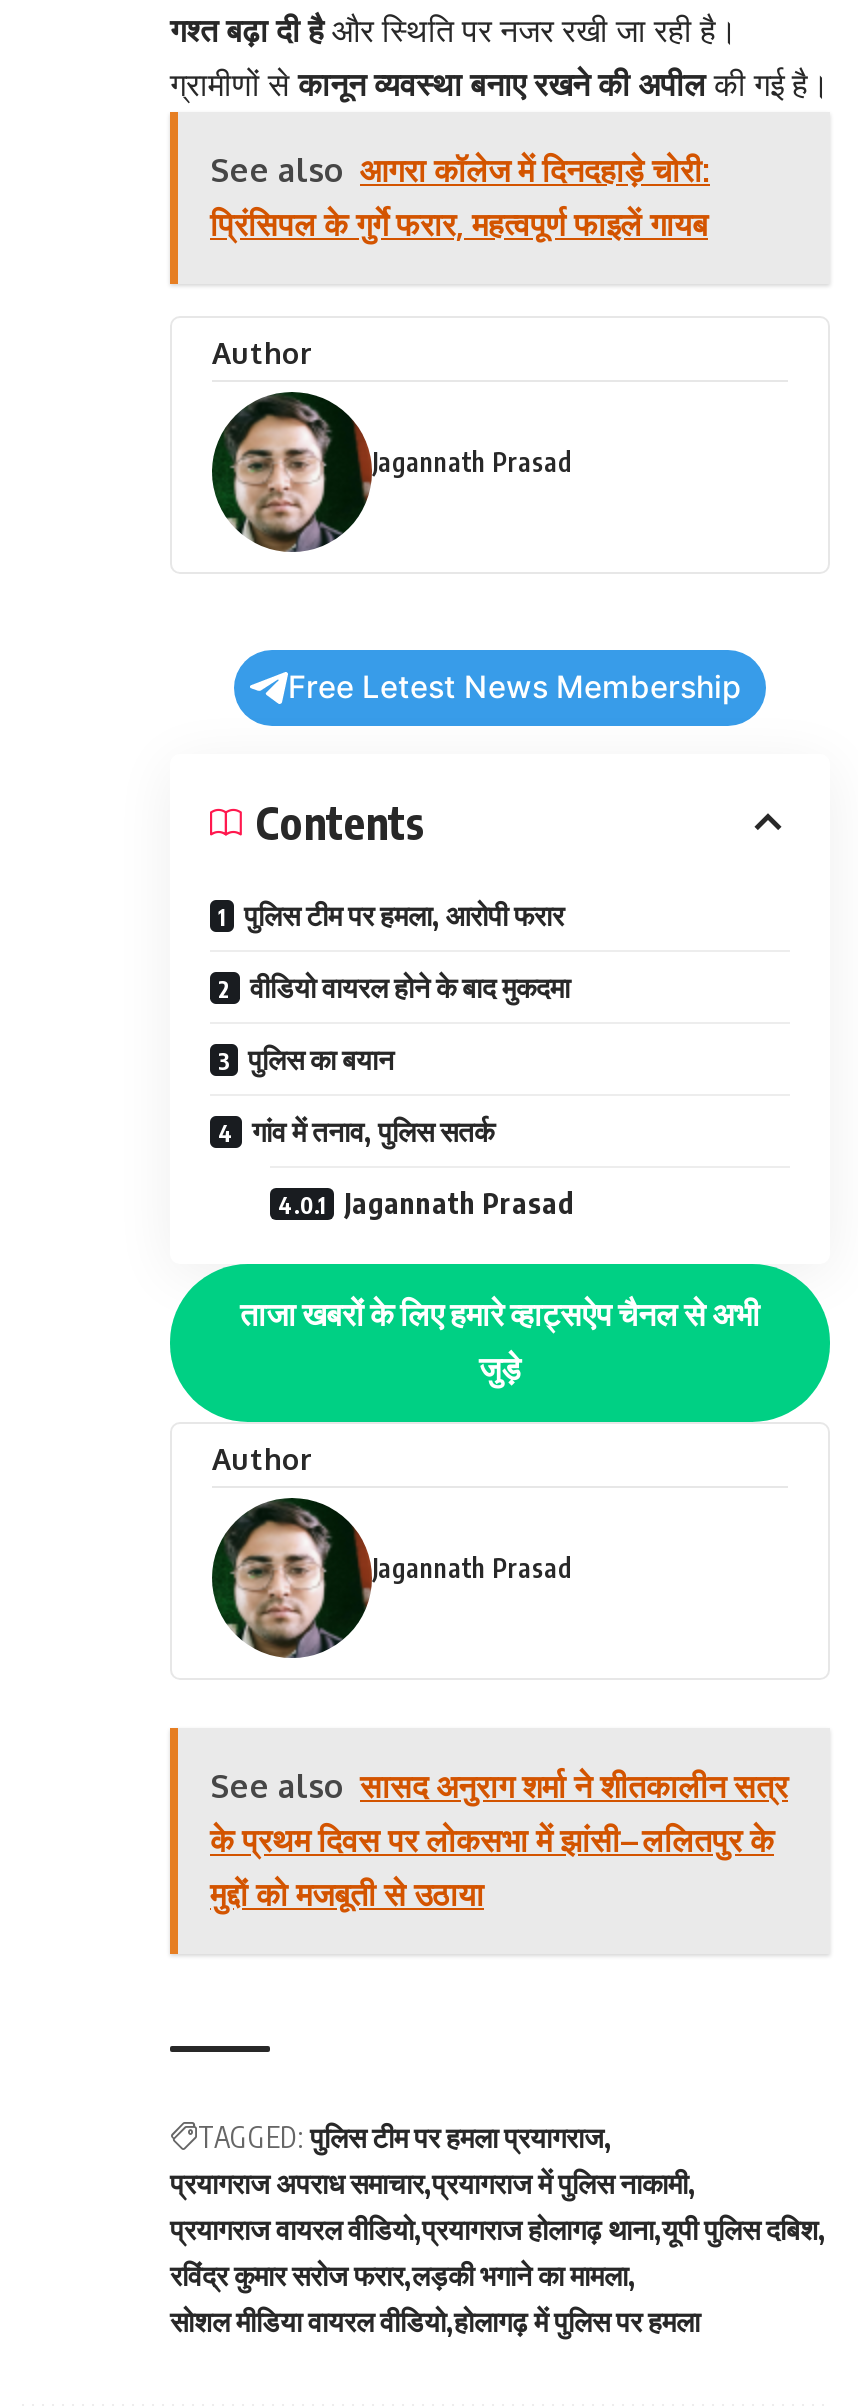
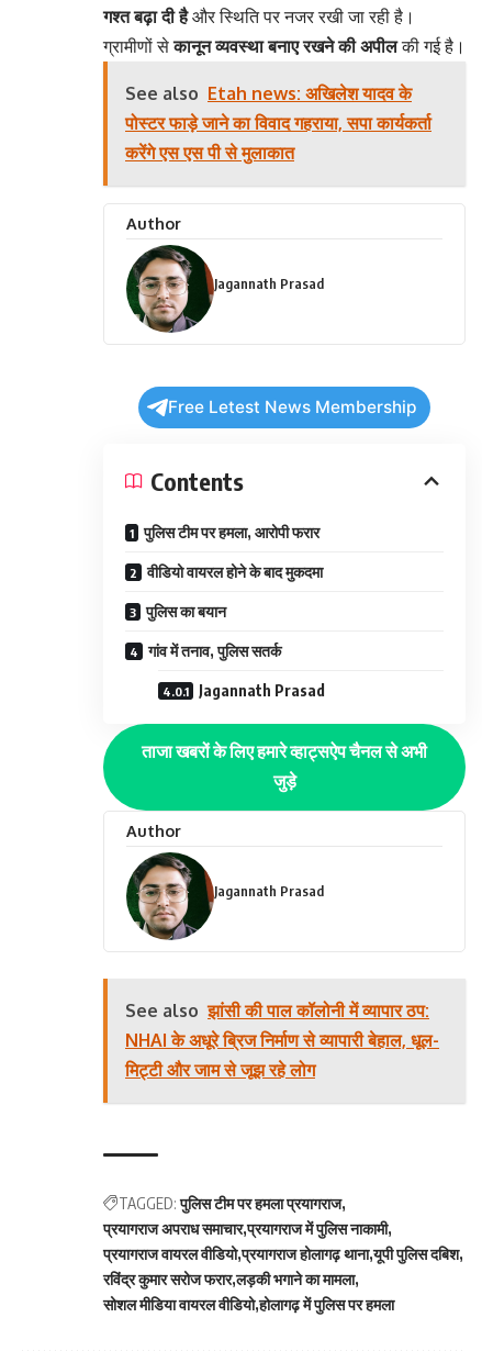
- See also आगरा कॉलेज में दिनदहाड़े चोरी:
- प्रिंसिपल के गुर्गे फरार, महत्वपूर्ण फाइलें गायब
+ See also Etah news: अखिलेश यादव के
+ पोस्टर फाड़े जाने का विवाद गहराया, सपा कार्यकर्ता
+ करेंगे एस एस पी से मुलाकात

- See also सासद अनुराग शर्मा ने शीतकालीन सत्र
- के प्रथम दिवस पर लोकसभा में झांसी–ललितपुर के
- मुद्दों को मजबूती से उठाया
+ See also झांसी की पाल कॉलोनी में व्यापार ठप:
+ NHAI के अधूरे ब्रिज निर्माण से व्यापारी बेहाल, धूल-
+ मिट्टी और जाम से जूझ रहे लोग
